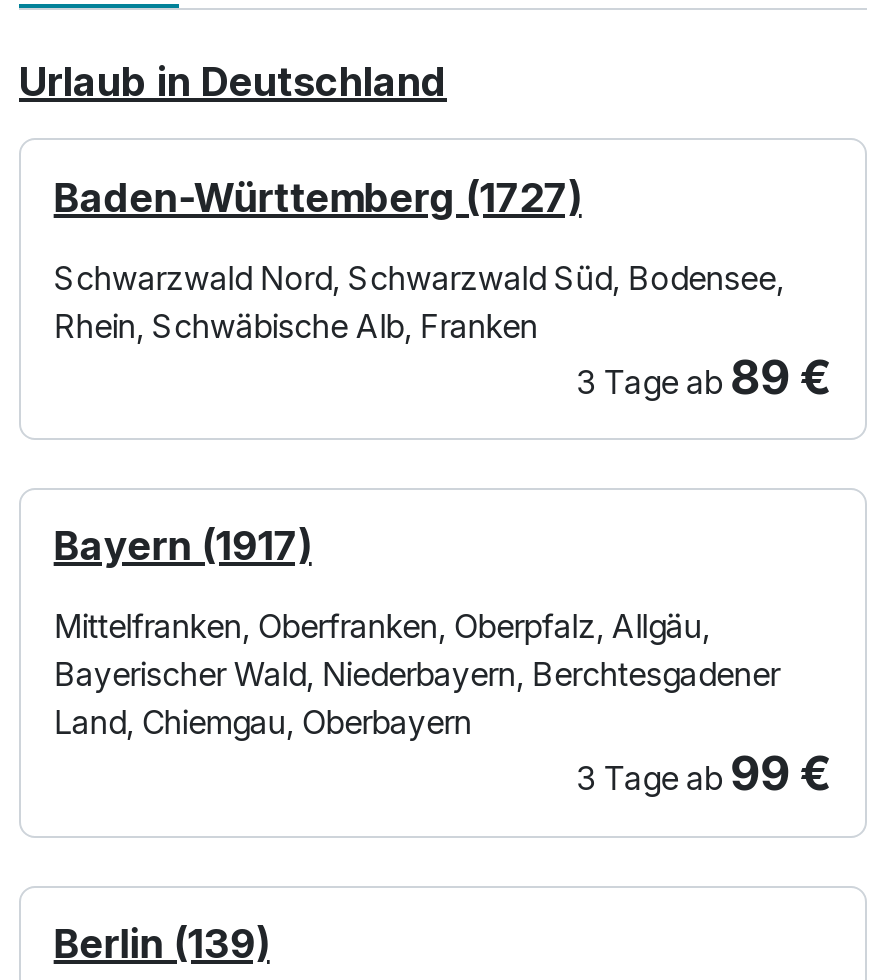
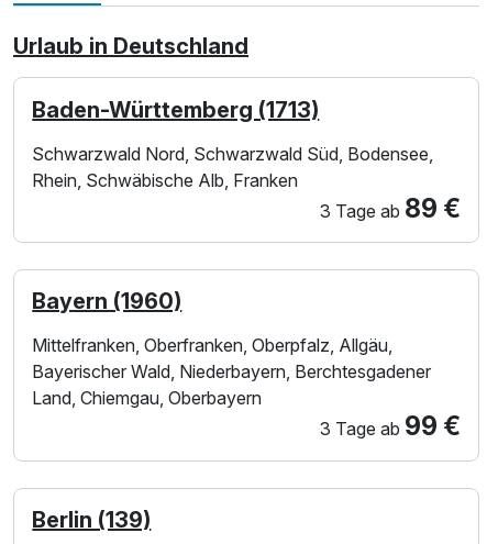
- Baden-Württemberg (1727)
+ Baden-Württemberg (1713)

- Bayern (1917)
+ Bayern (1960)
